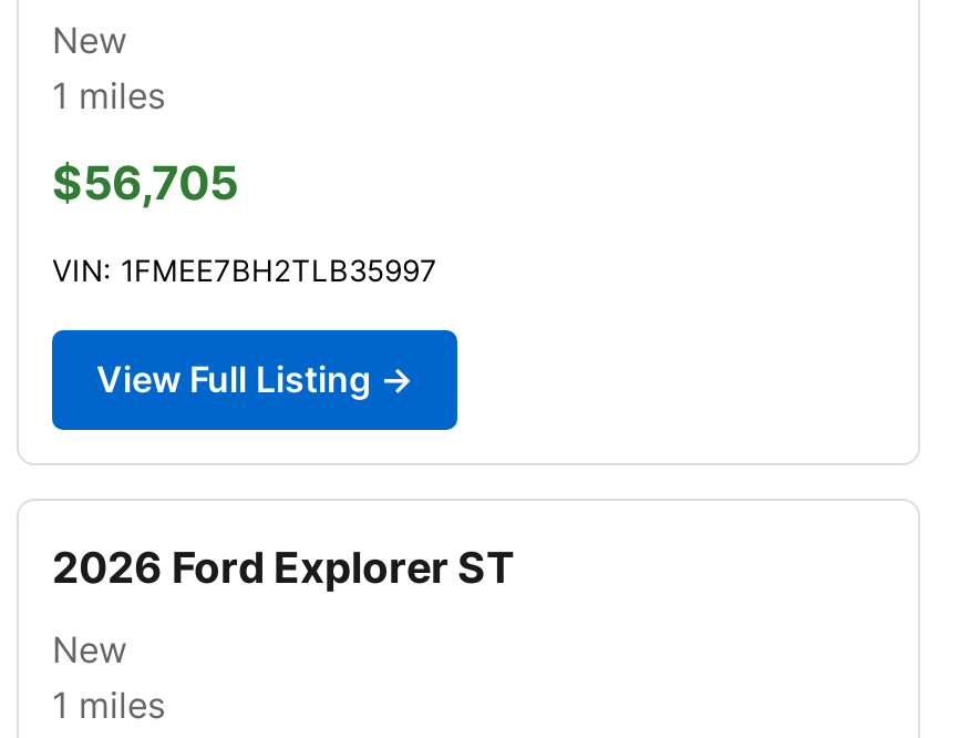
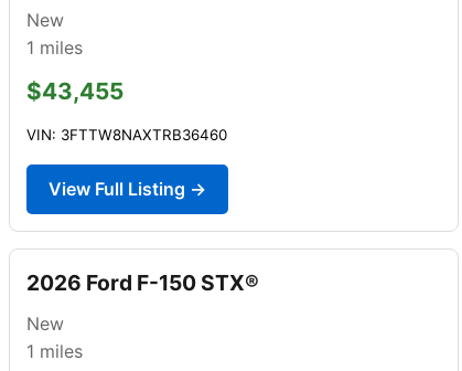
- $56,705
+ $43,455

- VIN: 1FMEE7BH2TLB35997
+ VIN: 3FTTW8NAXTRB36460

- 2026 Ford Explorer ST
+ 2026 Ford F-150 STX®
